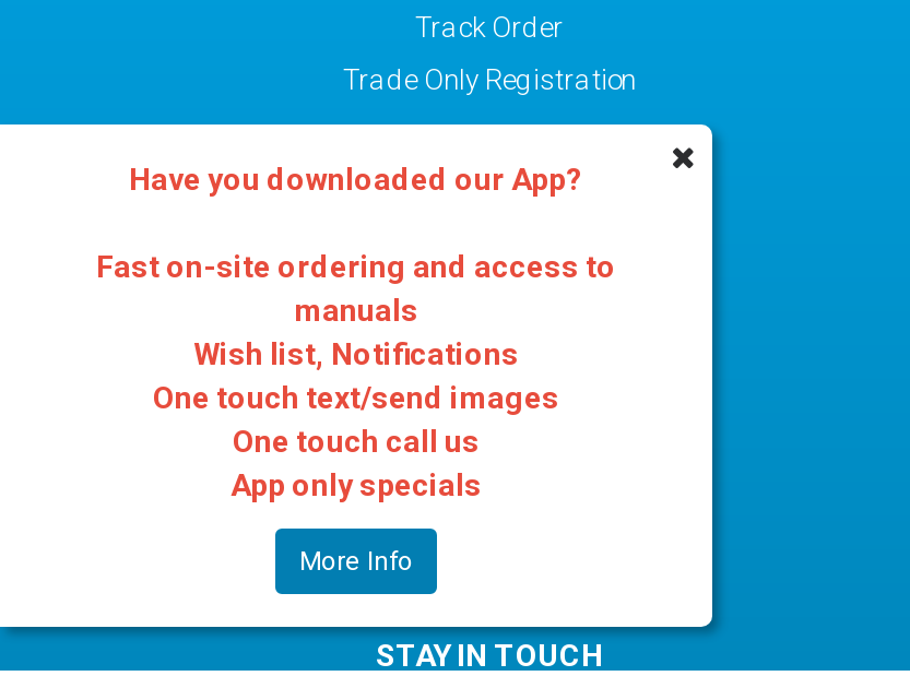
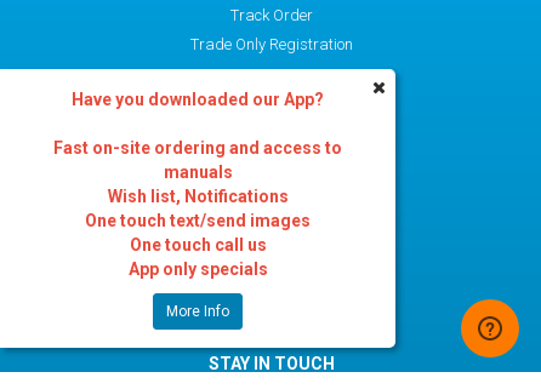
+ [image]
